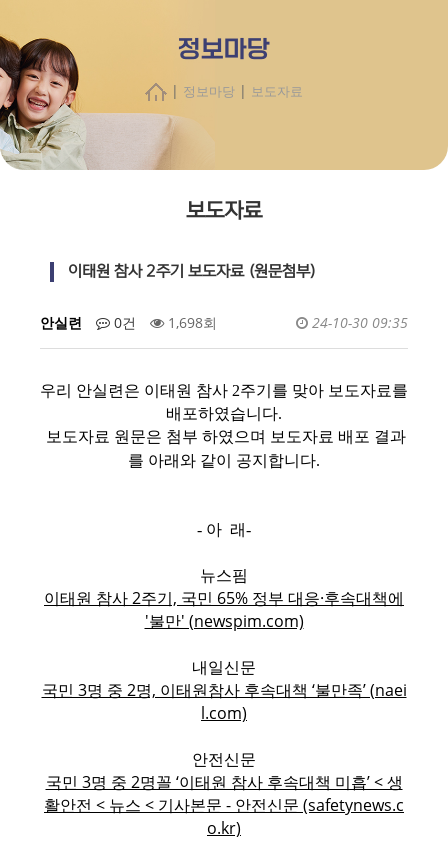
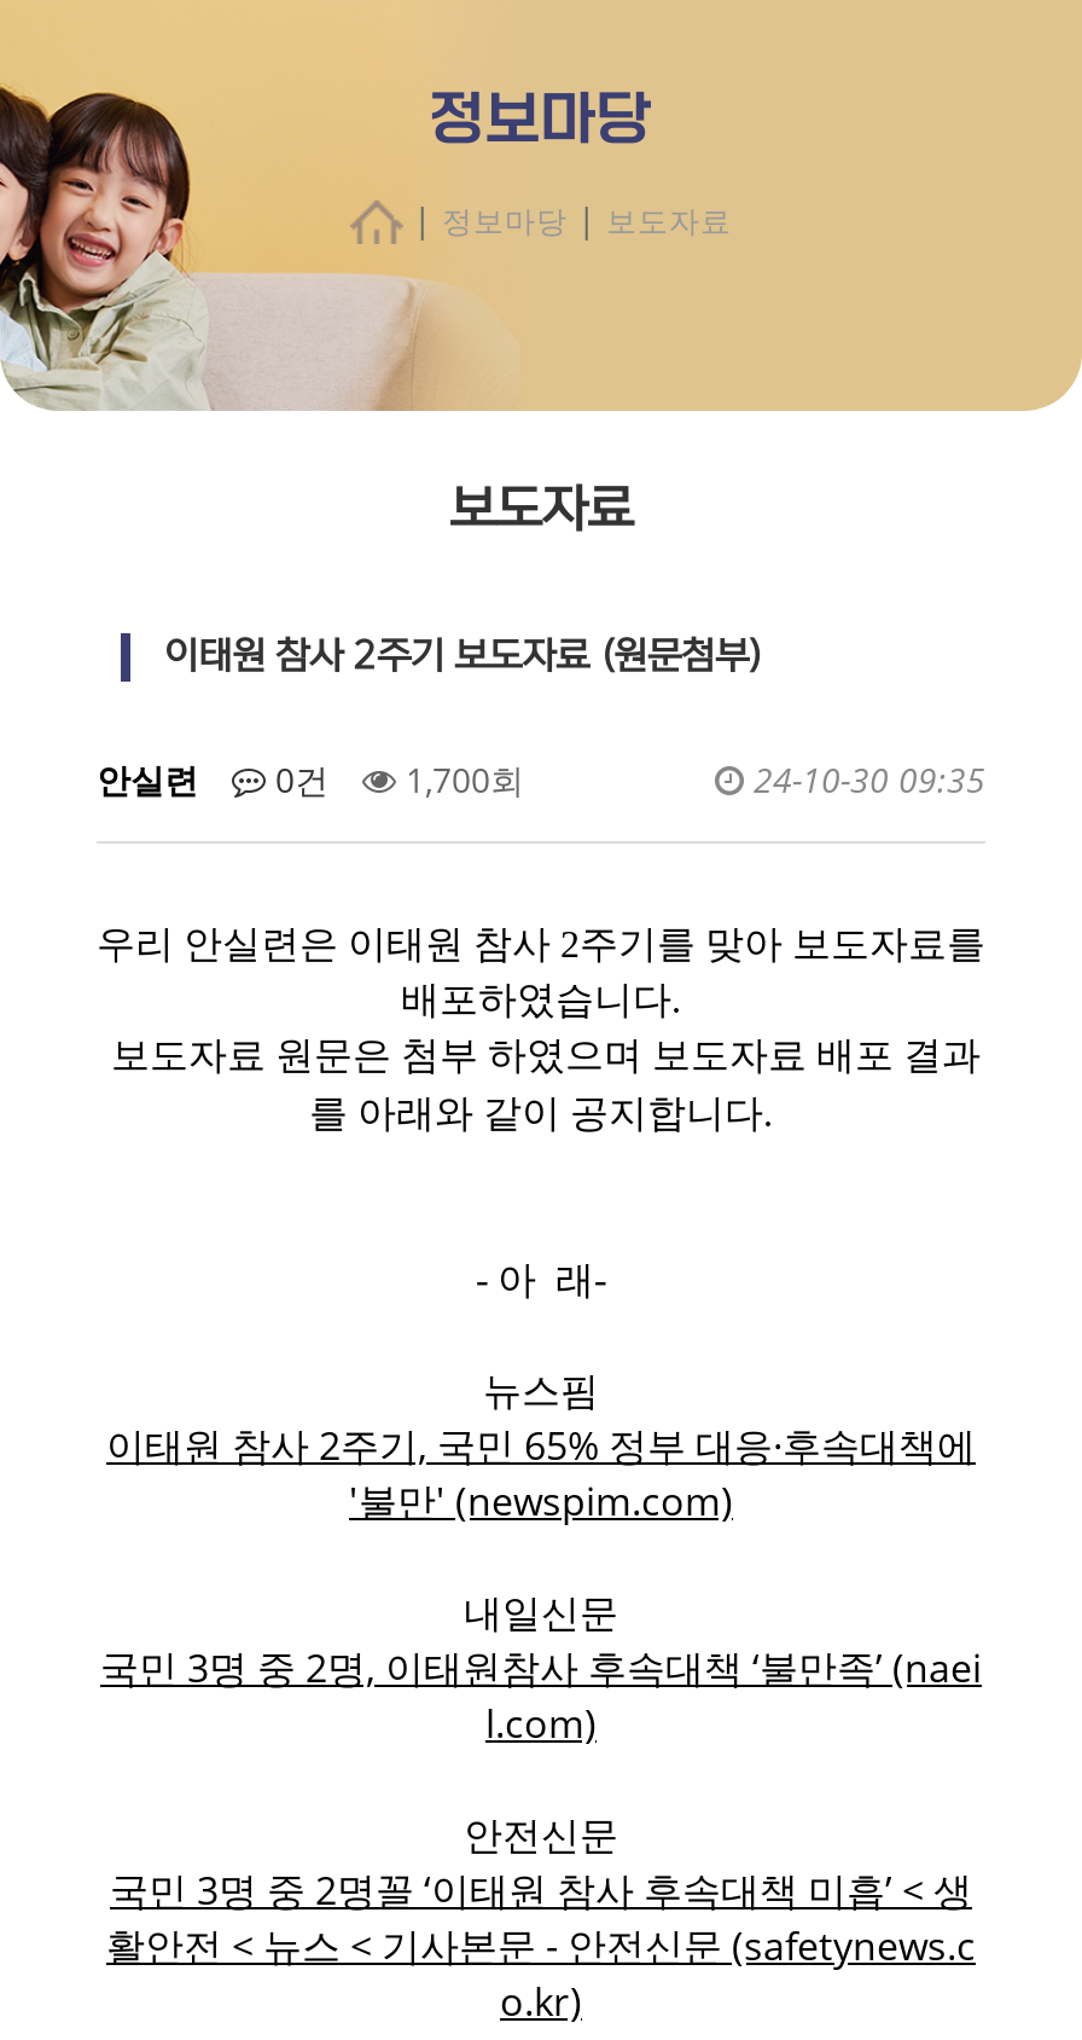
- 안실련 0건 1,698회
+ 안실련 0건 1,700회
